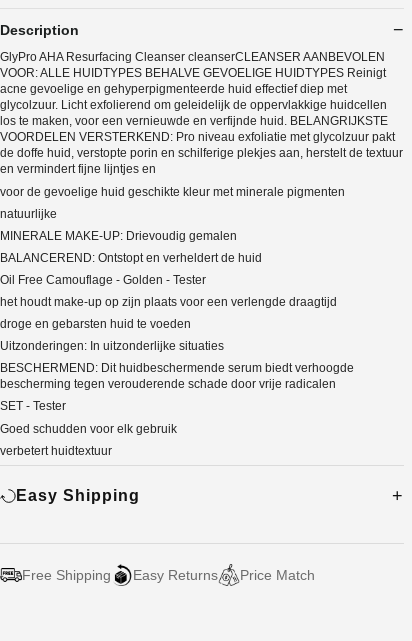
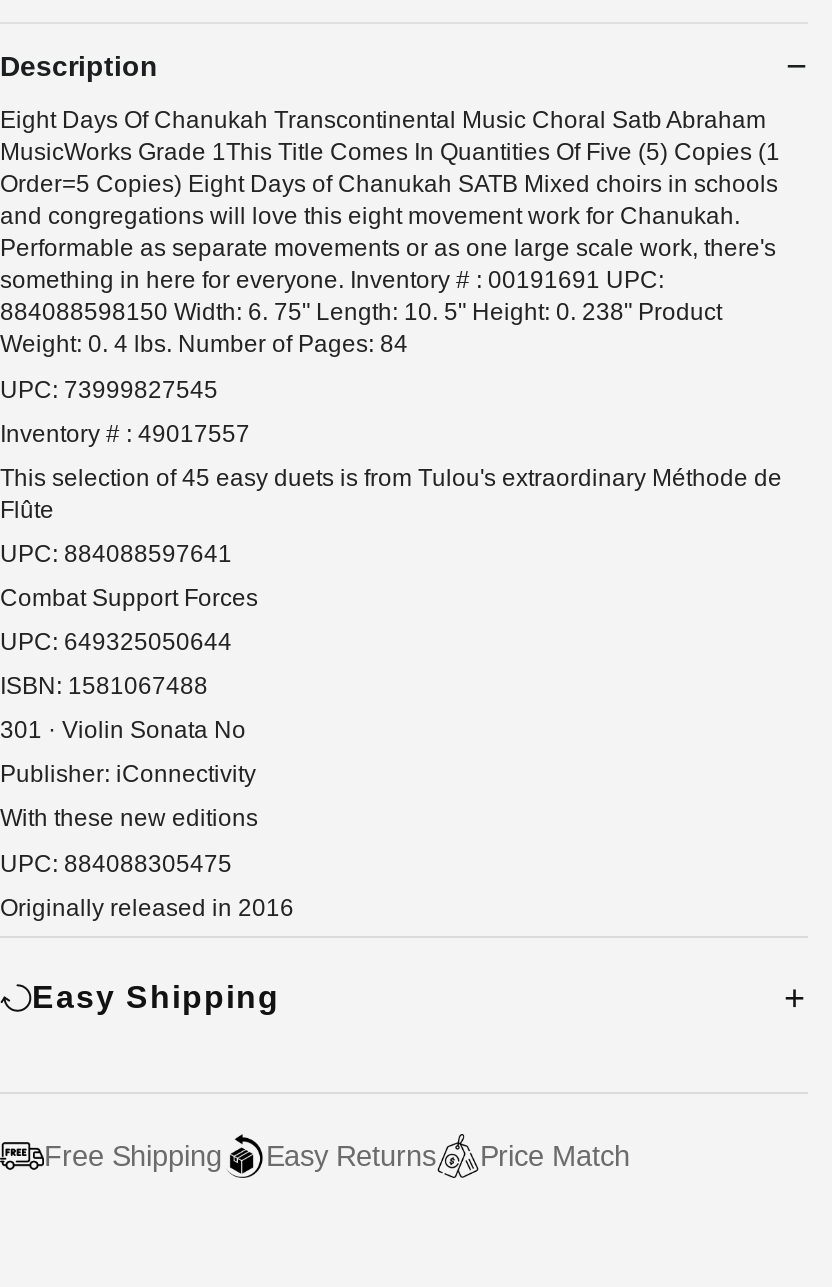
- GlyPro AHA Resurfacing Cleanser cleanserCLEANSER AANBEVOLEN
- VOOR: ALLE HUIDTYPES BEHALVE GEVOELIGE HUIDTYPES Reinigt
- acne gevoelige en gehyperpigmenteerde huid effectief diep met
- glycolzuur. Licht exfolierend om geleidelijk de oppervlakkige huidcellen
- los te maken, voor een vernieuwde en verfijnde huid. BELANGRIJKSTE
- VOORDELEN VERSTERKEND: Pro niveau exfoliatie met glycolzuur pakt
- de doffe huid, verstopte porin en schilferige plekjes aan, herstelt de textuur
- en vermindert fijne lijntjes en
+ Eight Days Of Chanukah Transcontinental Music Choral Satb Abraham
+ MusicWorks Grade 1This Title Comes In Quantities Of Five (5) Copies (1
+ Order=5 Copies) Eight Days of Chanukah SATB Mixed choirs in schools
+ and congregations will love this eight movement work for Chanukah.
+ Performable as separate movements or as one large scale work, there's
+ something in here for everyone. Inventory # : 00191691 UPC:
+ 884088598150 Width: 6. 75" Length: 10. 5" Height: 0. 238" Product
+ Weight: 0. 4 lbs. Number of Pages: 84

- voor de gevoelige huid geschikte kleur met minerale pigmenten
+ UPC: 73999827545

- natuurlijke
+ Inventory # : 49017557

- MINERALE MAKE-UP: Drievoudig gemalen
+ This selection of 45 easy duets is from Tulou's extraordinary Méthode de
+ Flûte

- BALANCEREND: Ontstopt en verheldert de huid
+ UPC: 884088597641

- Oil Free Camouflage - Golden - Tester
+ Combat Support Forces

- het houdt make-up op zijn plaats voor een verlengde draagtijd
+ UPC: 649325050644

- droge en gebarsten huid te voeden
+ ISBN: 1581067488

- Uitzonderingen: In uitzonderlijke situaties
+ 301 · Violin Sonata No

- BESCHERMEND: Dit huidbeschermende serum biedt verhoogde
- bescherming tegen verouderende schade door vrije radicalen
+ Publisher: iConnectivity

- SET - Tester
+ With these new editions

- Goed schudden voor elk gebruik
+ UPC: 884088305475

- verbetert huidtextuur
+ Originally released in 2016
